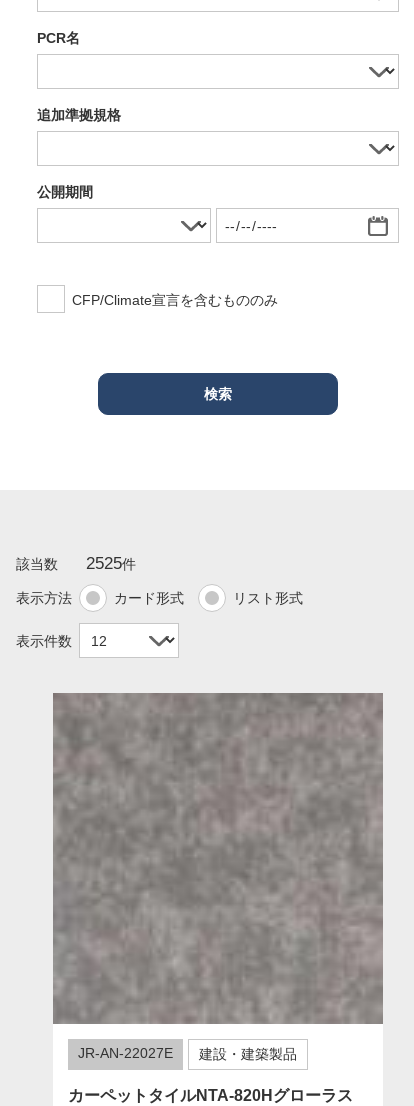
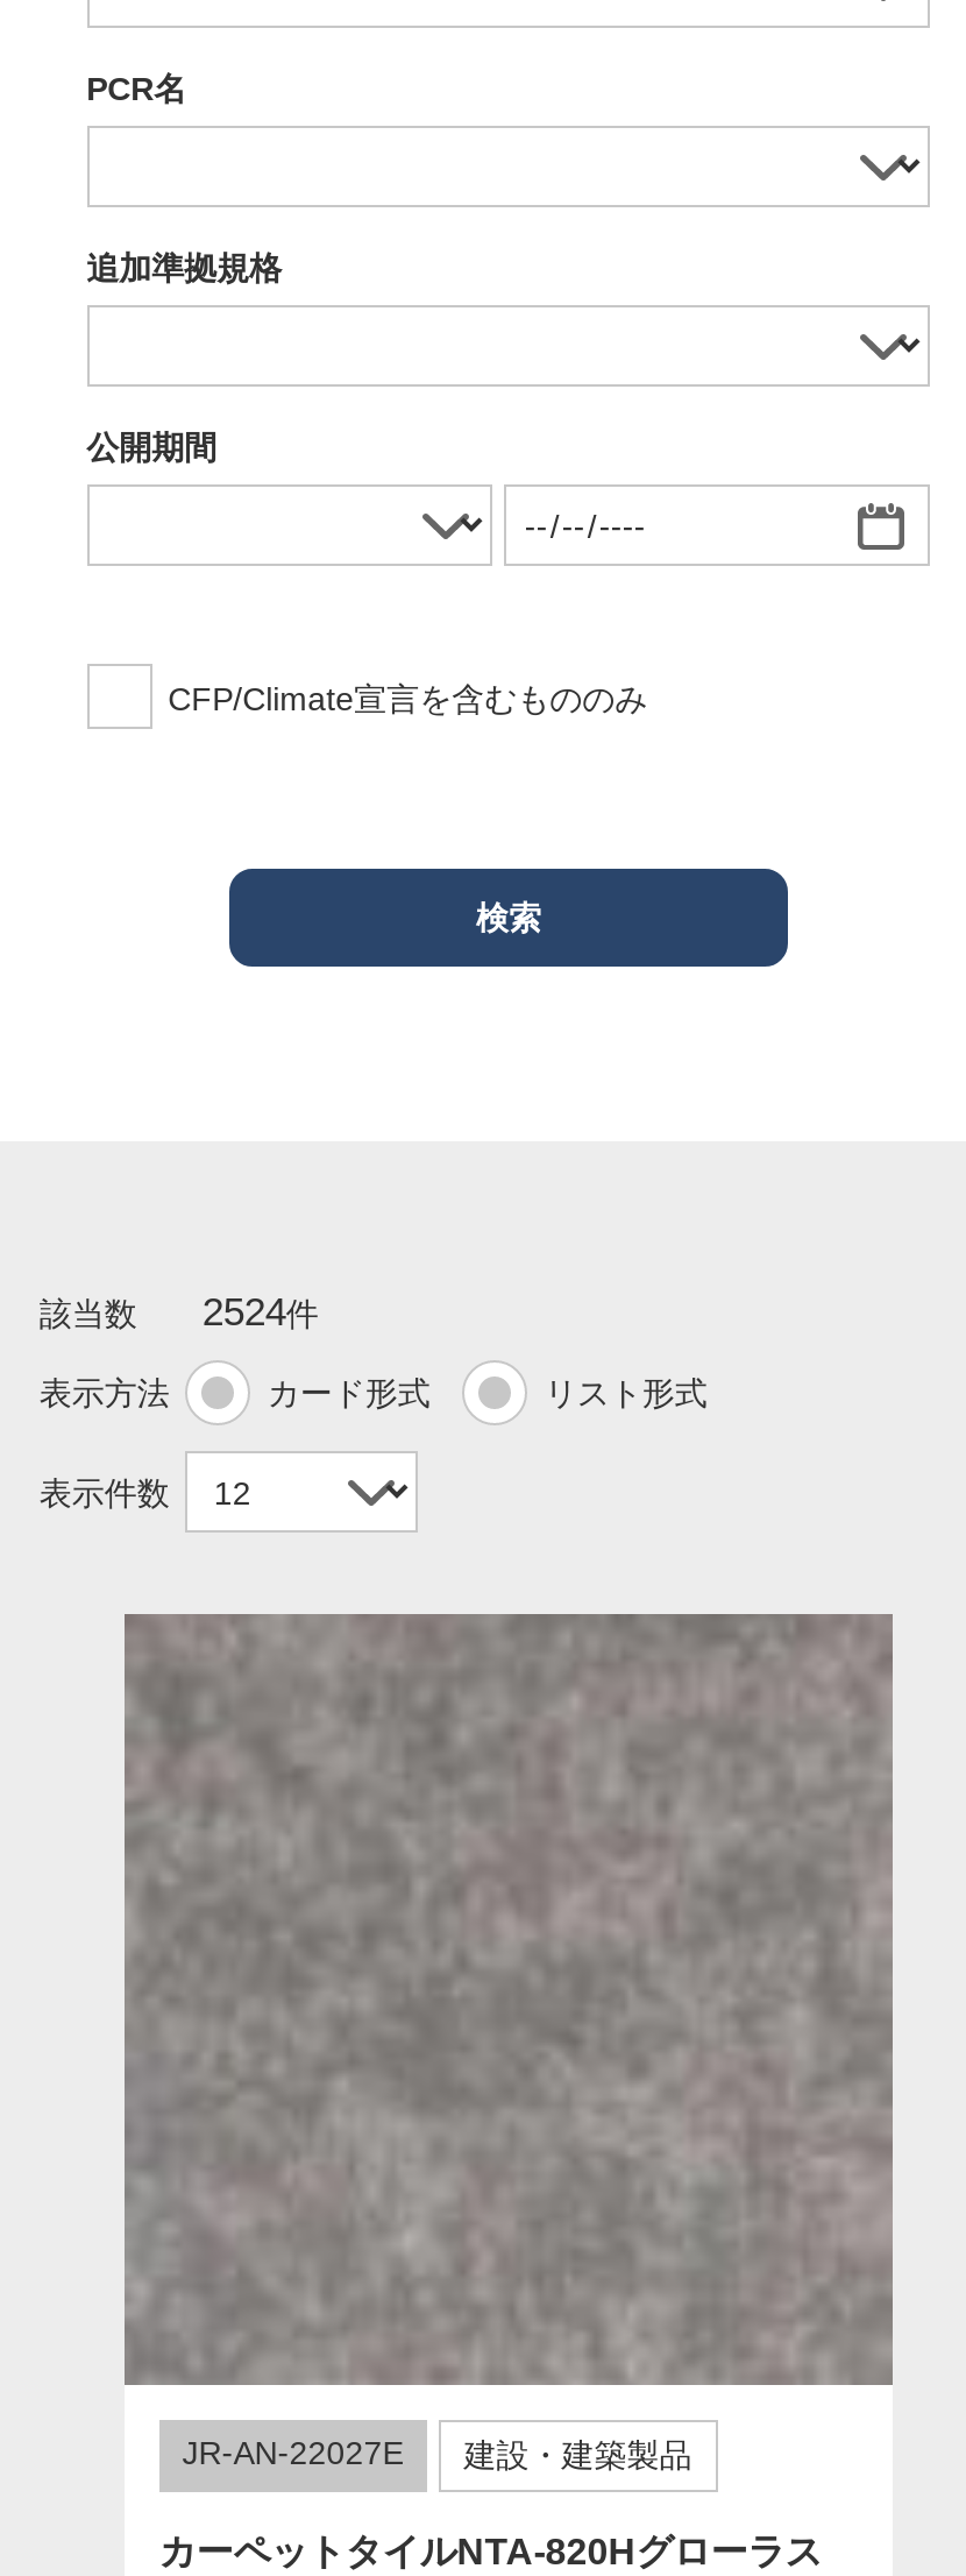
- 該当数 2525件
+ 該当数 2524件
